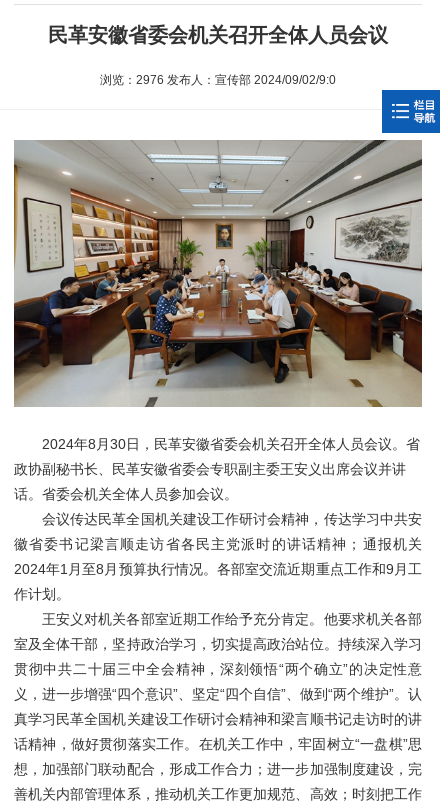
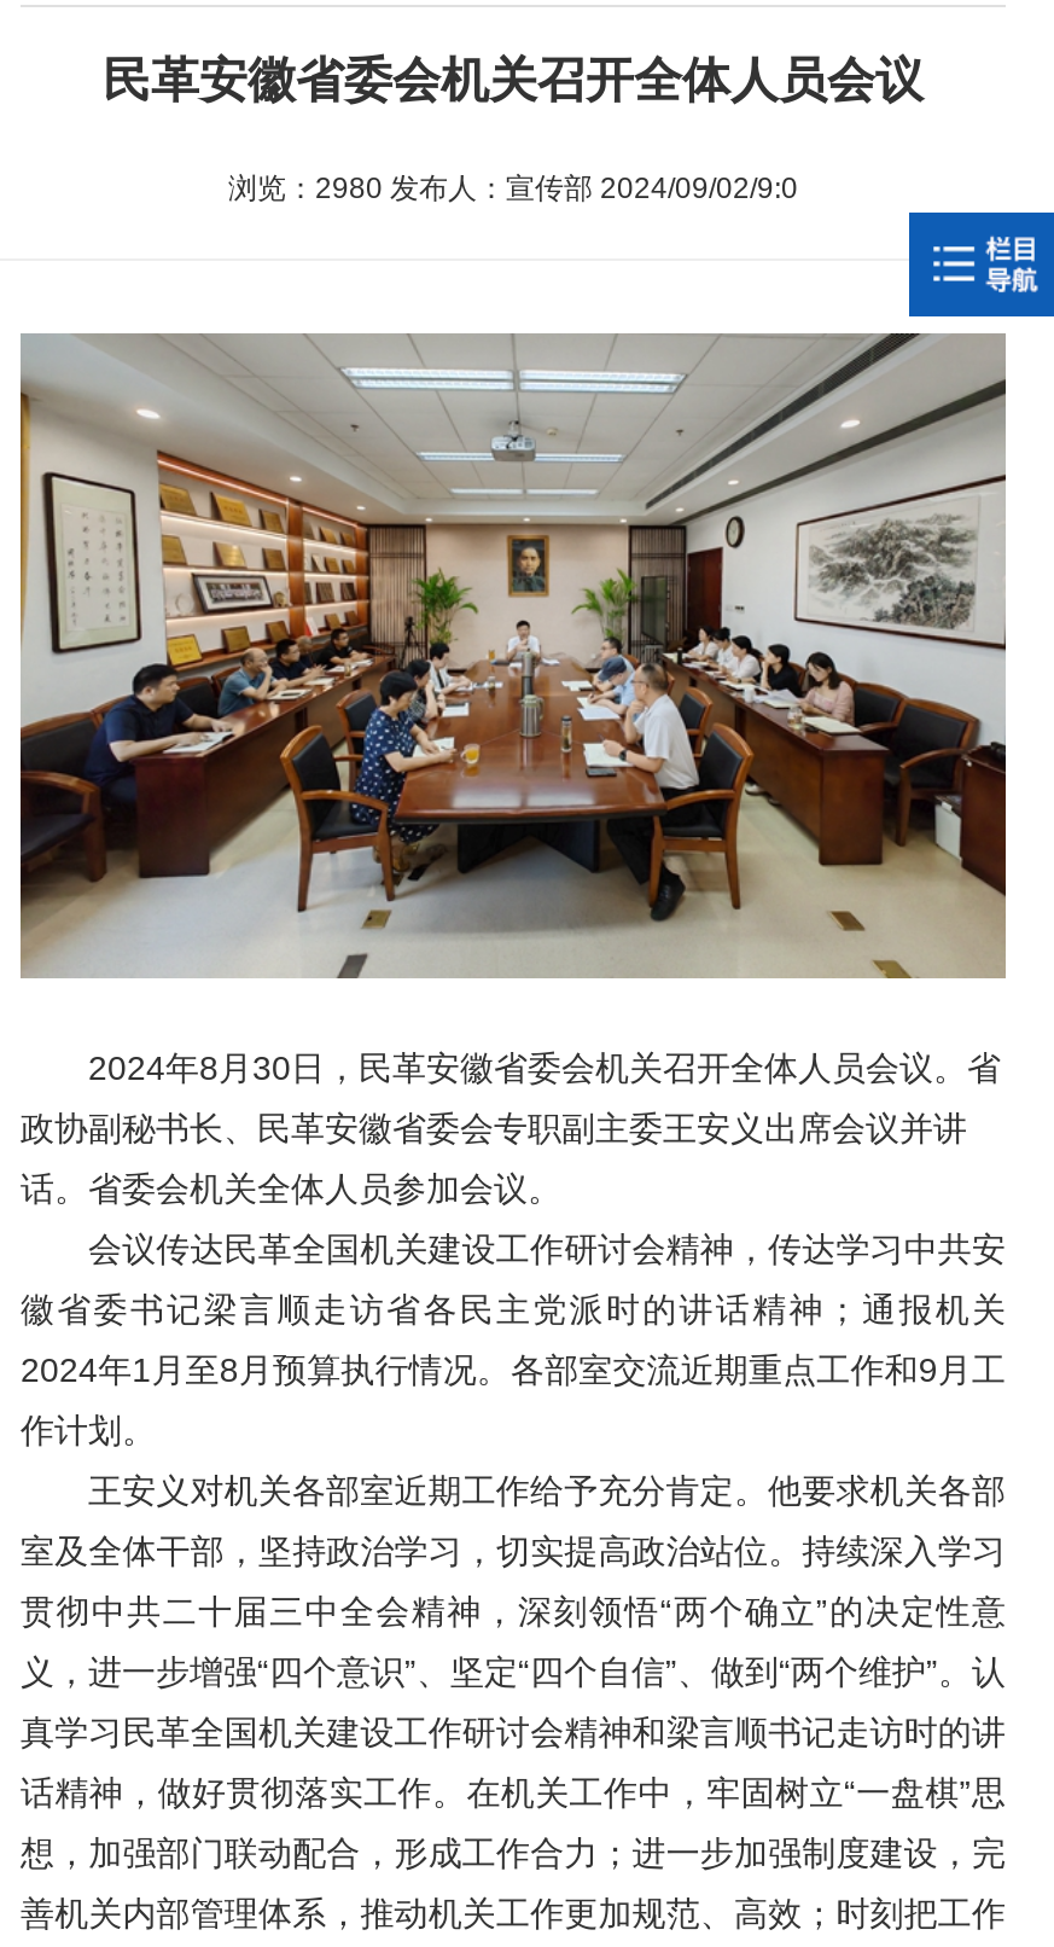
- 浏览：2976 发布人：宣传部 2024/09/02/9:0
+ 浏览：2980 发布人：宣传部 2024/09/02/9:0
